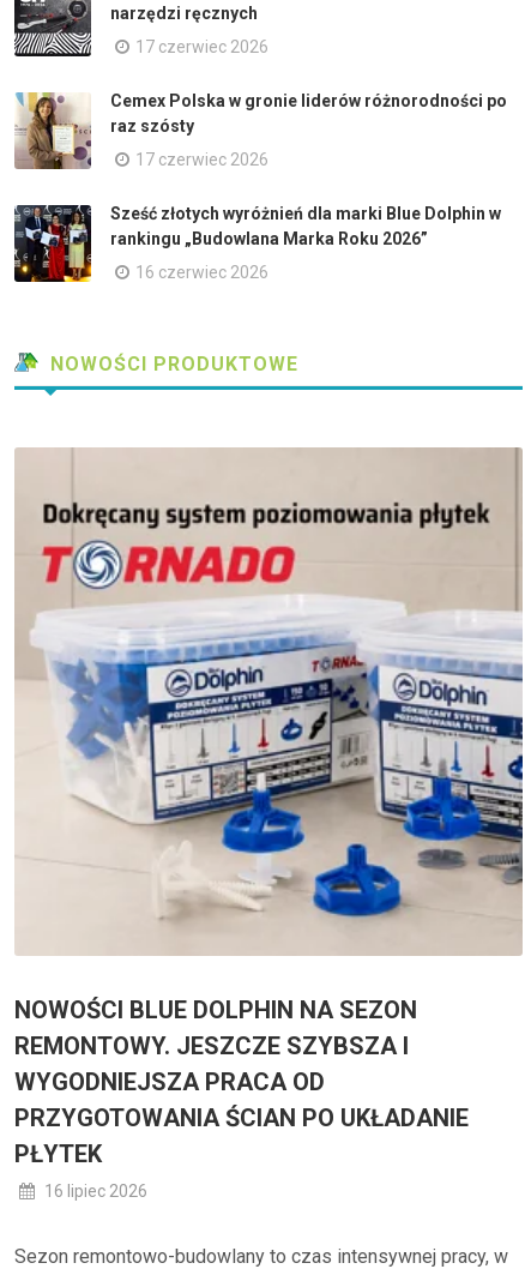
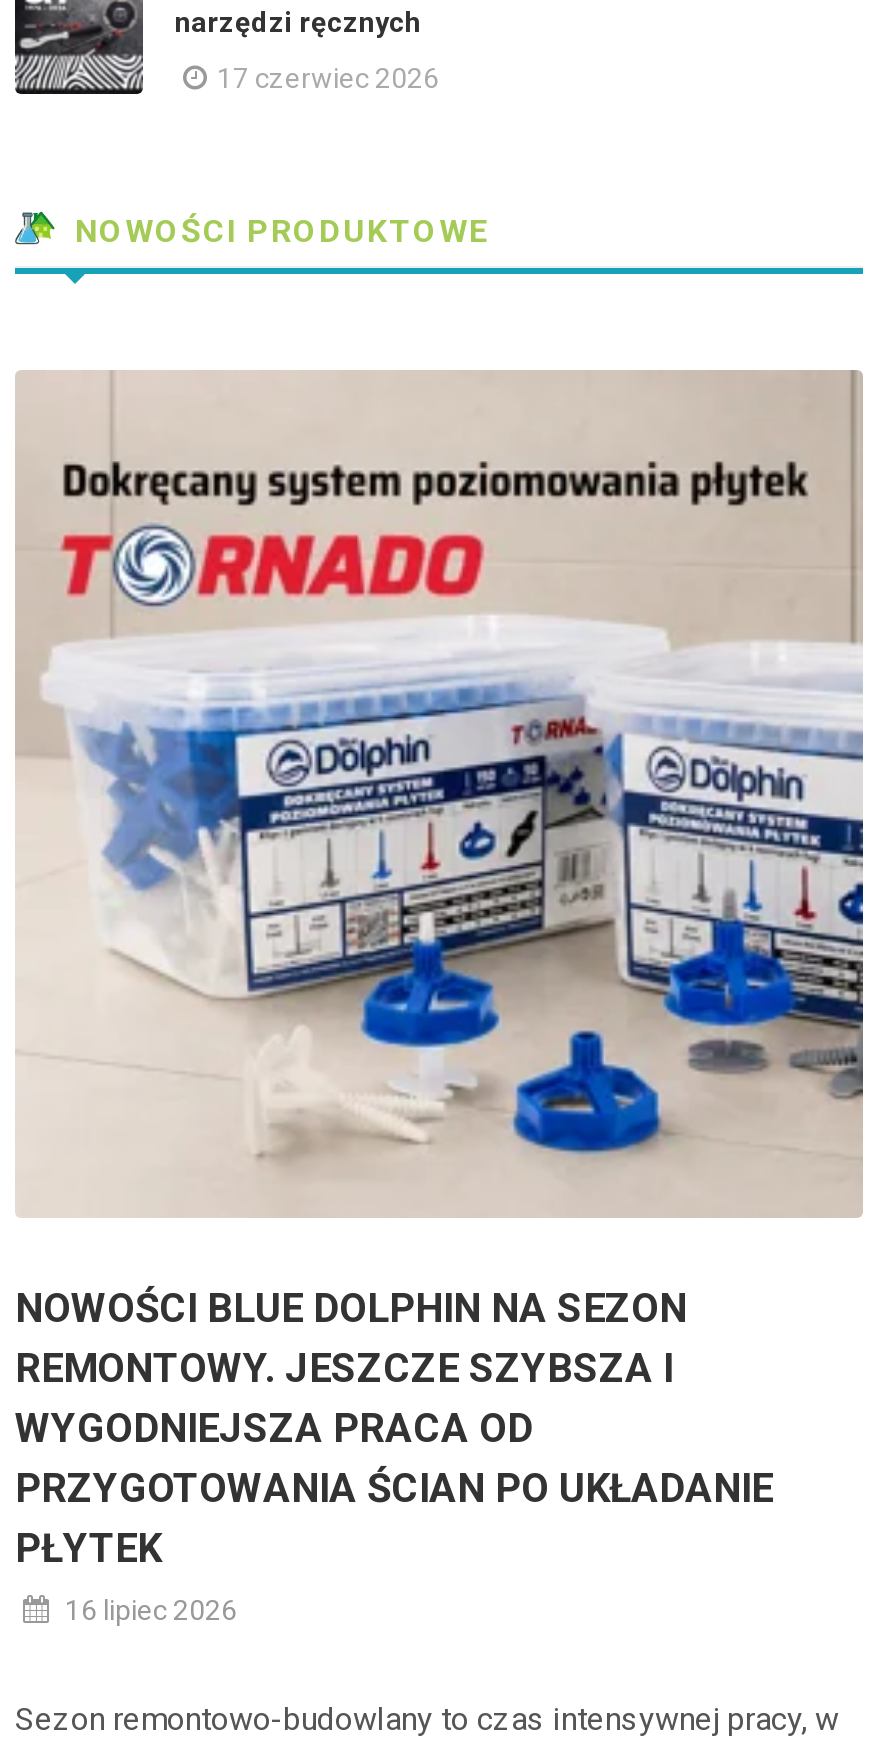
- [image]
- Cemex Polska w gronie liderów różnorodności po
- raz szósty
- 17 czerwiec 2026
- Sześć złotych wyróżnień dla marki Blue Dolphin w
- rankingu „Budowlana Marka Roku 2026”
- 16 czerwiec 2026

- [image]
